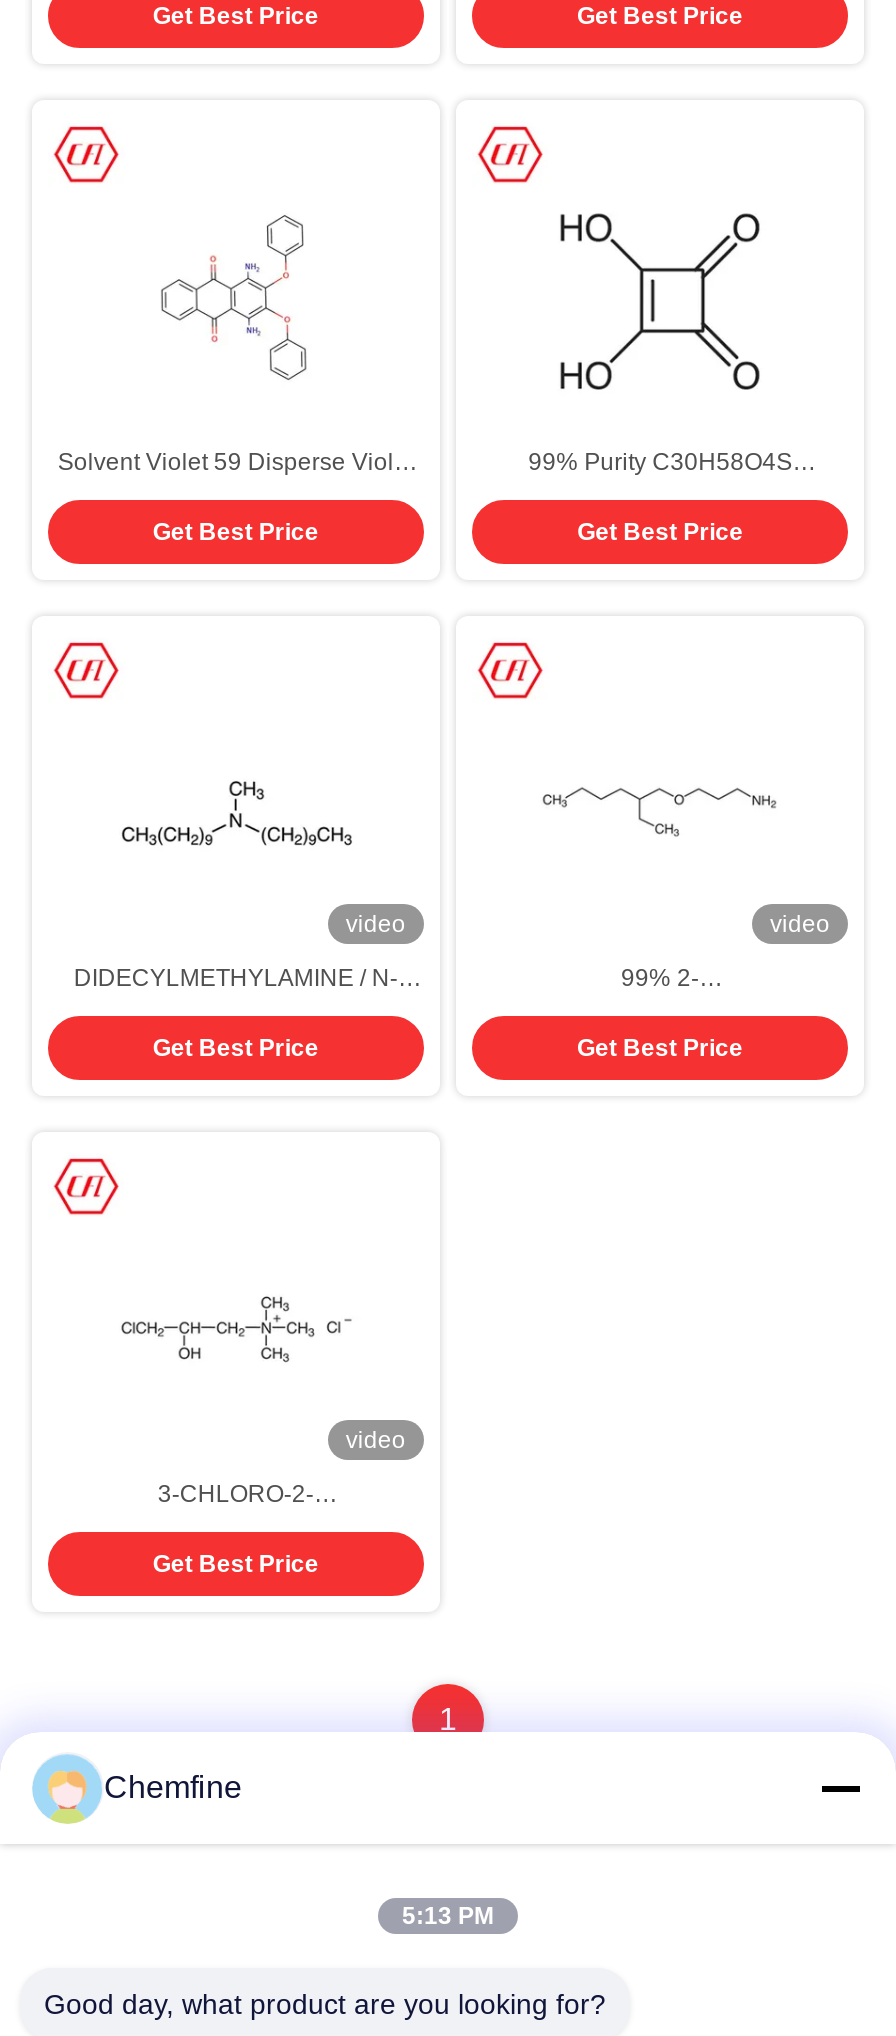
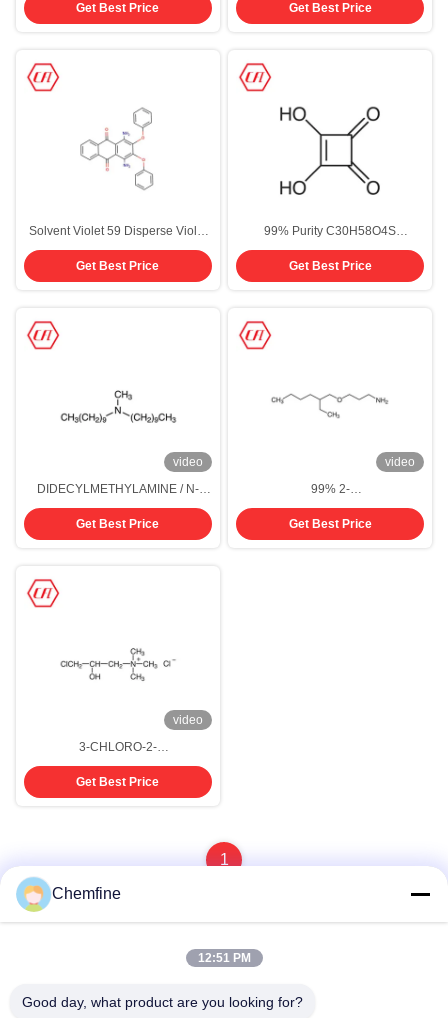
- 5:13 PM
+ 12:51 PM
